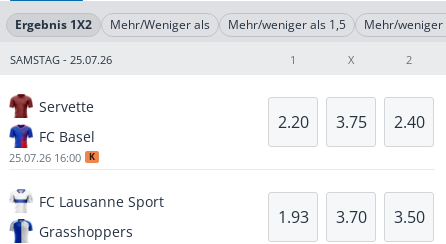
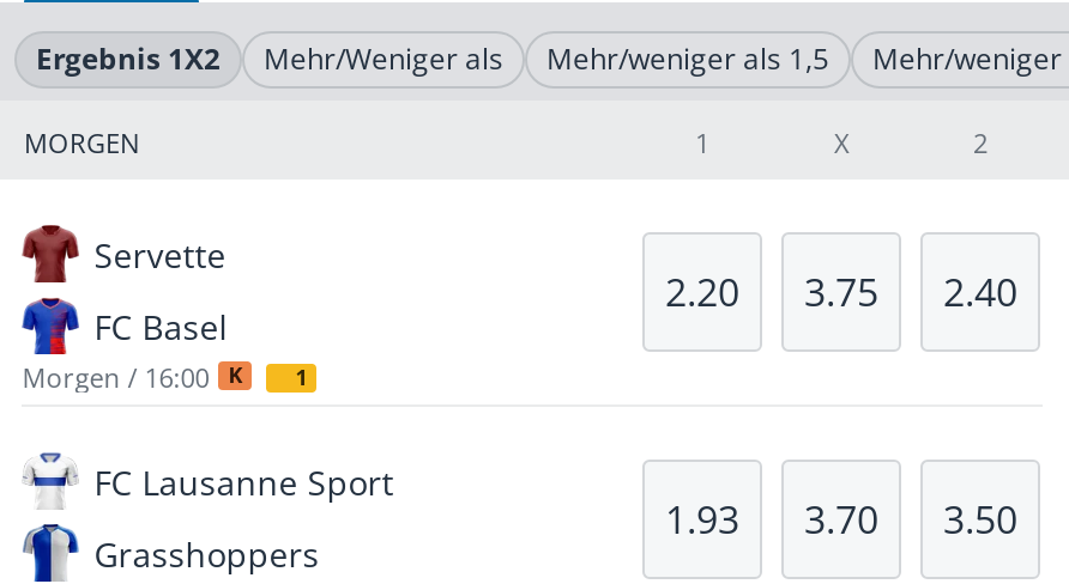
- SAMSTAG - 25.07.26
+ MORGEN

- 25.07.26 16:00
+ Morgen / 16:00

+ 1
